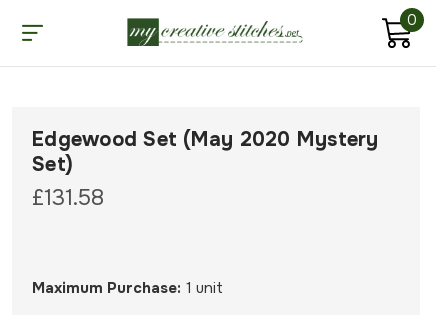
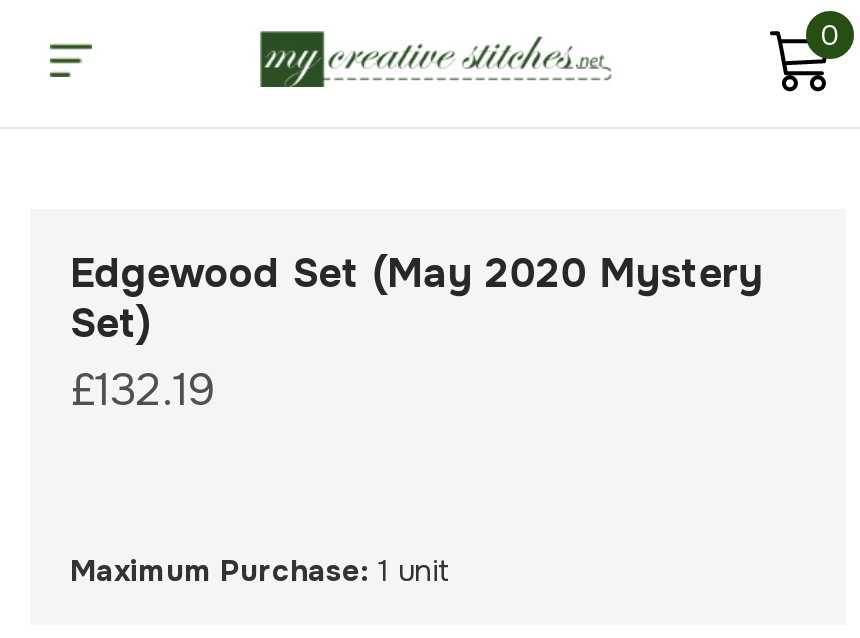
- £131.58
+ £132.19
